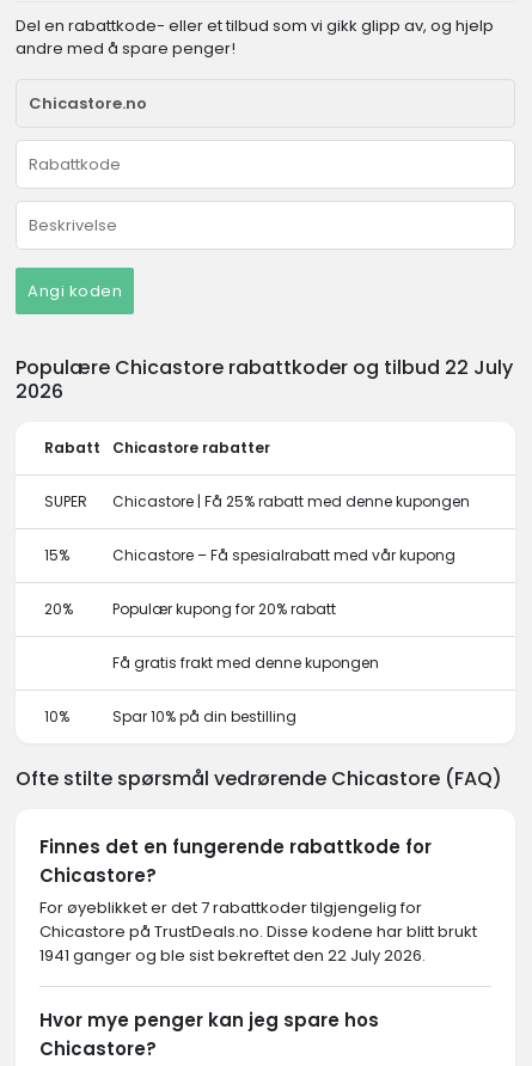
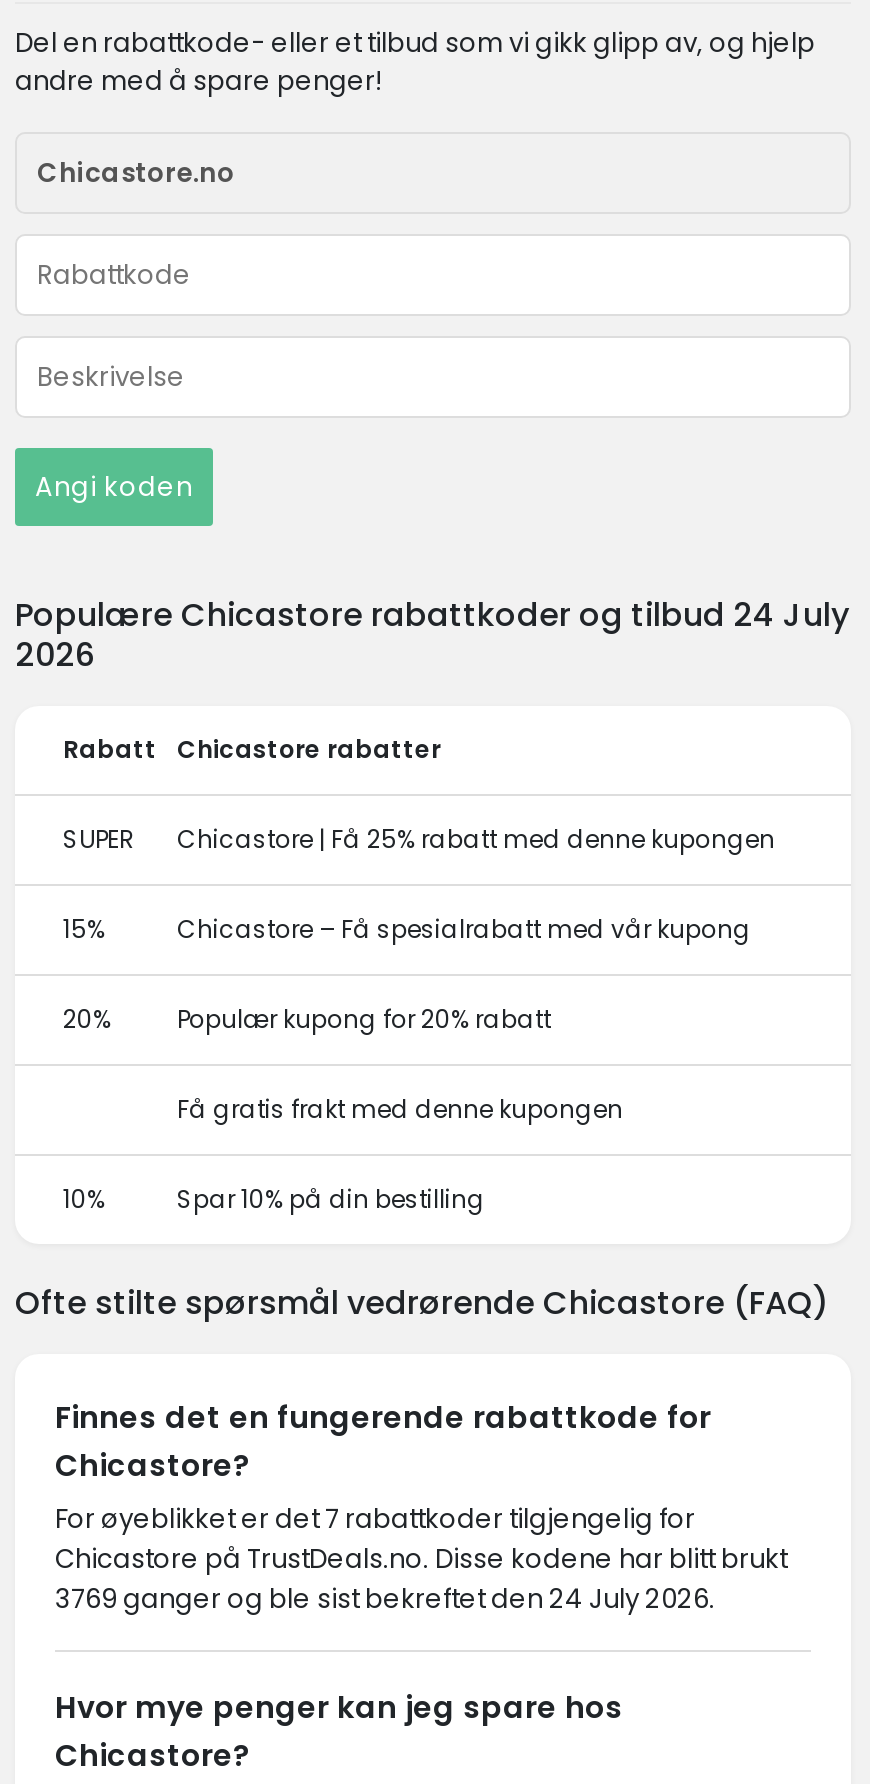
- Populære Chicastore rabattkoder og tilbud 22 July
+ Populære Chicastore rabattkoder og tilbud 24 July

- 1941 ganger og ble sist bekreftet den 22 July 2026.
+ 3769 ganger og ble sist bekreftet den 24 July 2026.
